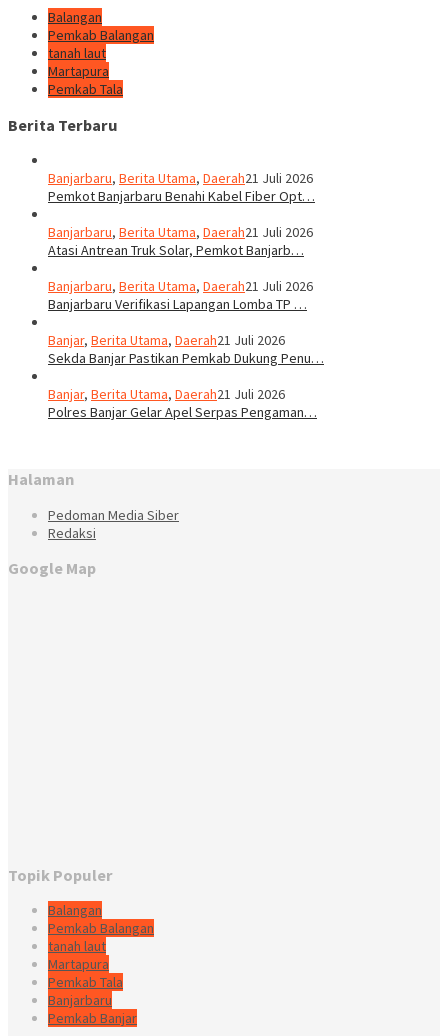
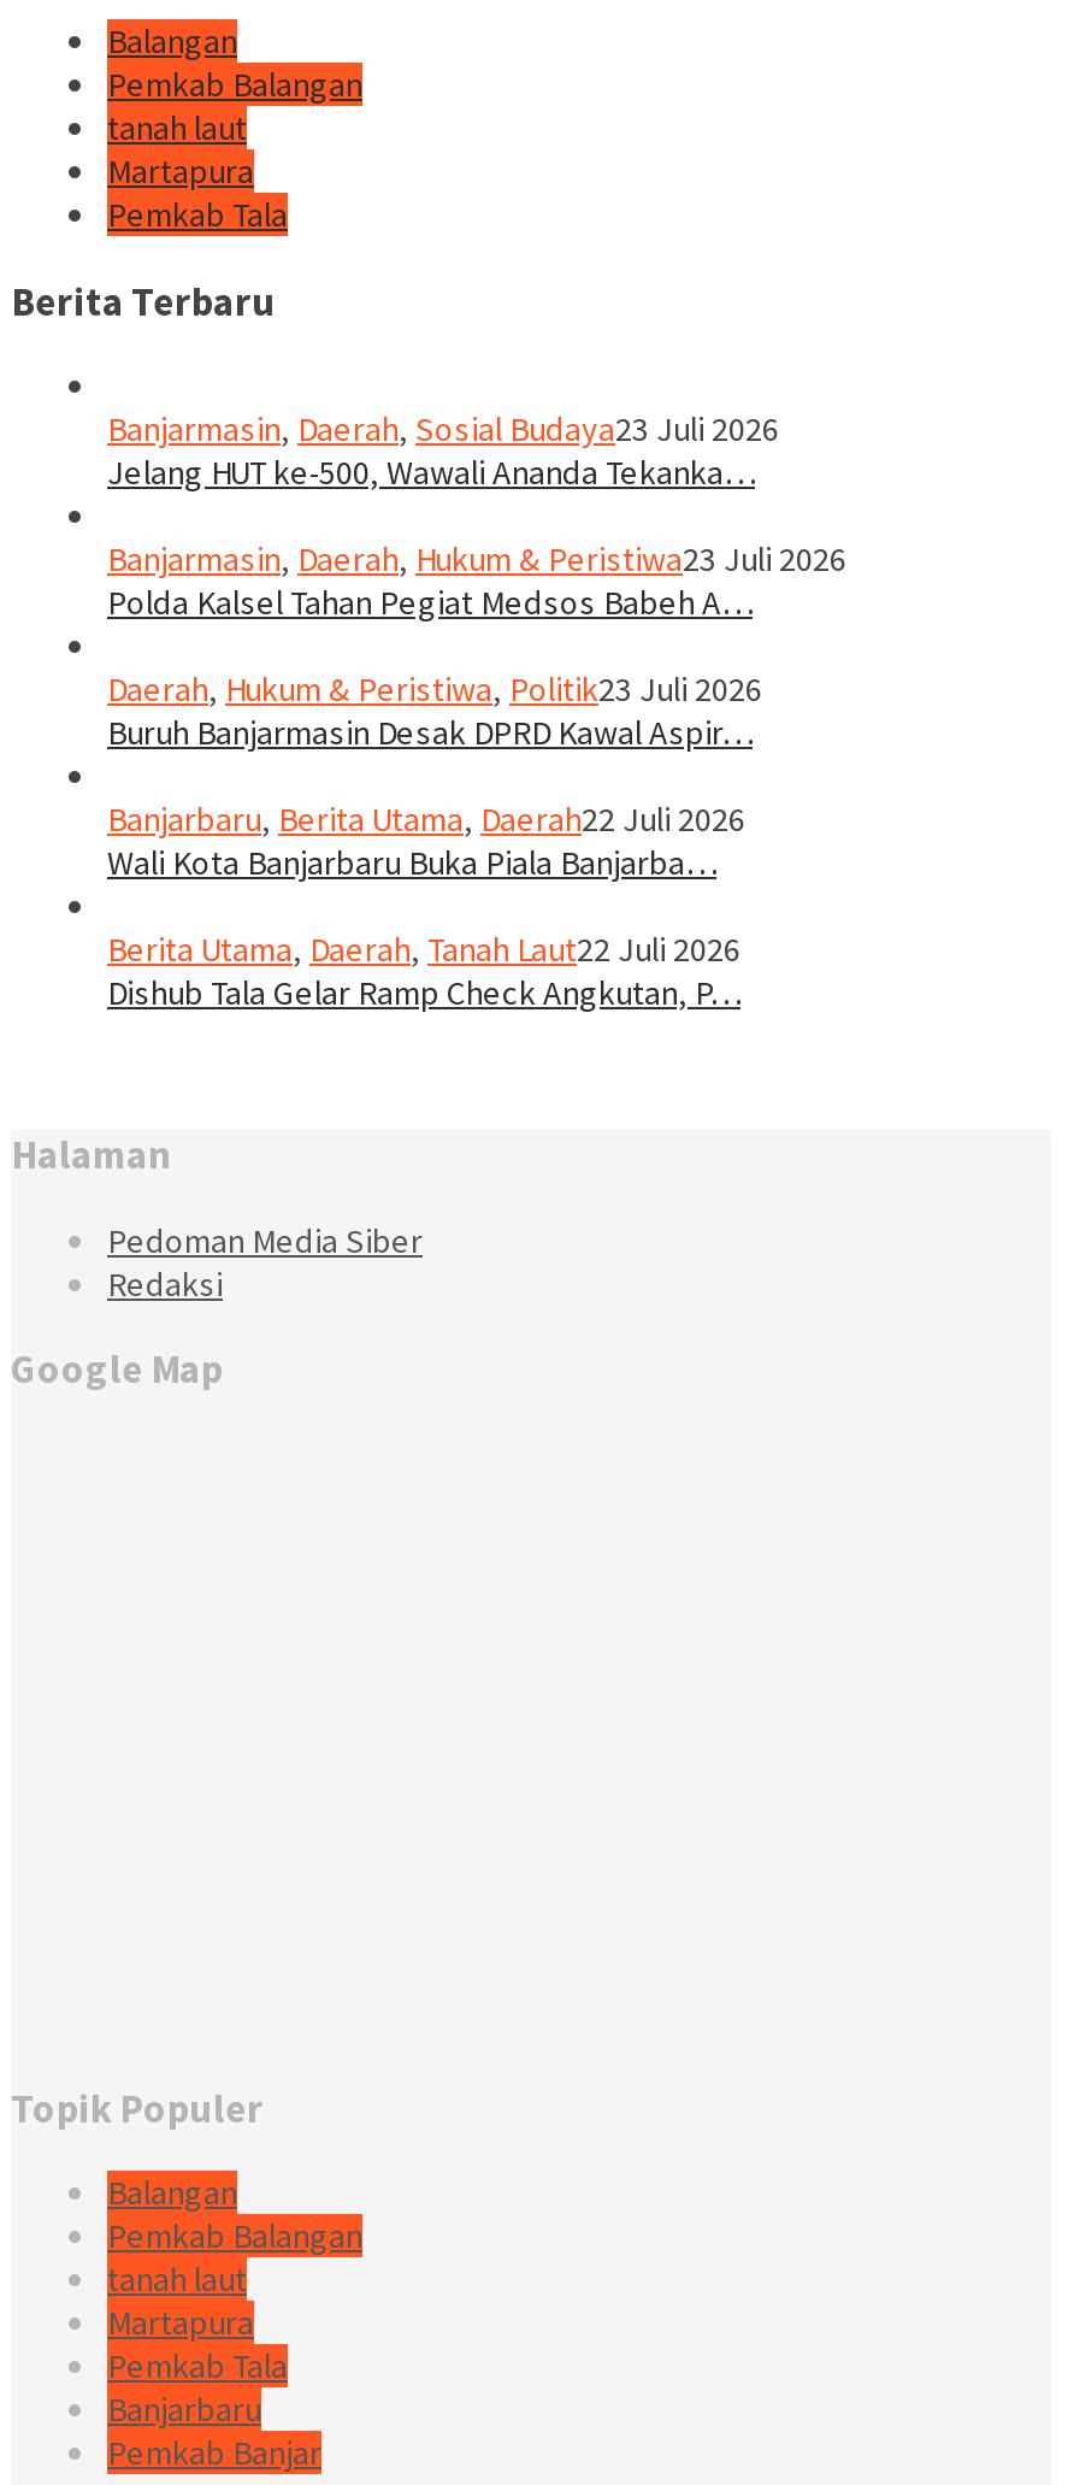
- Banjarbaru, Berita Utama, Daerah21 Juli 2026
- Pemkot Banjarbaru Benahi Kabel Fiber Opt…
+ Banjarmasin, Daerah, Sosial Budaya23 Juli 2026
+ Jelang HUT ke-500, Wawali Ananda Tekanka…

- Banjarbaru, Berita Utama, Daerah21 Juli 2026
- Atasi Antrean Truk Solar, Pemkot Banjarb…
+ Banjarmasin, Daerah, Hukum & Peristiwa23 Juli 2026
+ Polda Kalsel Tahan Pegiat Medsos Babeh A…

- Banjarbaru, Berita Utama, Daerah21 Juli 2026
- Banjarbaru Verifikasi Lapangan Lomba TP …
+ Daerah, Hukum & Peristiwa, Politik23 Juli 2026
+ Buruh Banjarmasin Desak DPRD Kawal Aspir…

- Banjar, Berita Utama, Daerah21 Juli 2026
- Sekda Banjar Pastikan Pemkab Dukung Penu…
+ Banjarbaru, Berita Utama, Daerah22 Juli 2026
+ Wali Kota Banjarbaru Buka Piala Banjarba…

- Banjar, Berita Utama, Daerah21 Juli 2026
- Polres Banjar Gelar Apel Serpas Pengaman…
+ Berita Utama, Daerah, Tanah Laut22 Juli 2026
+ Dishub Tala Gelar Ramp Check Angkutan, P…
